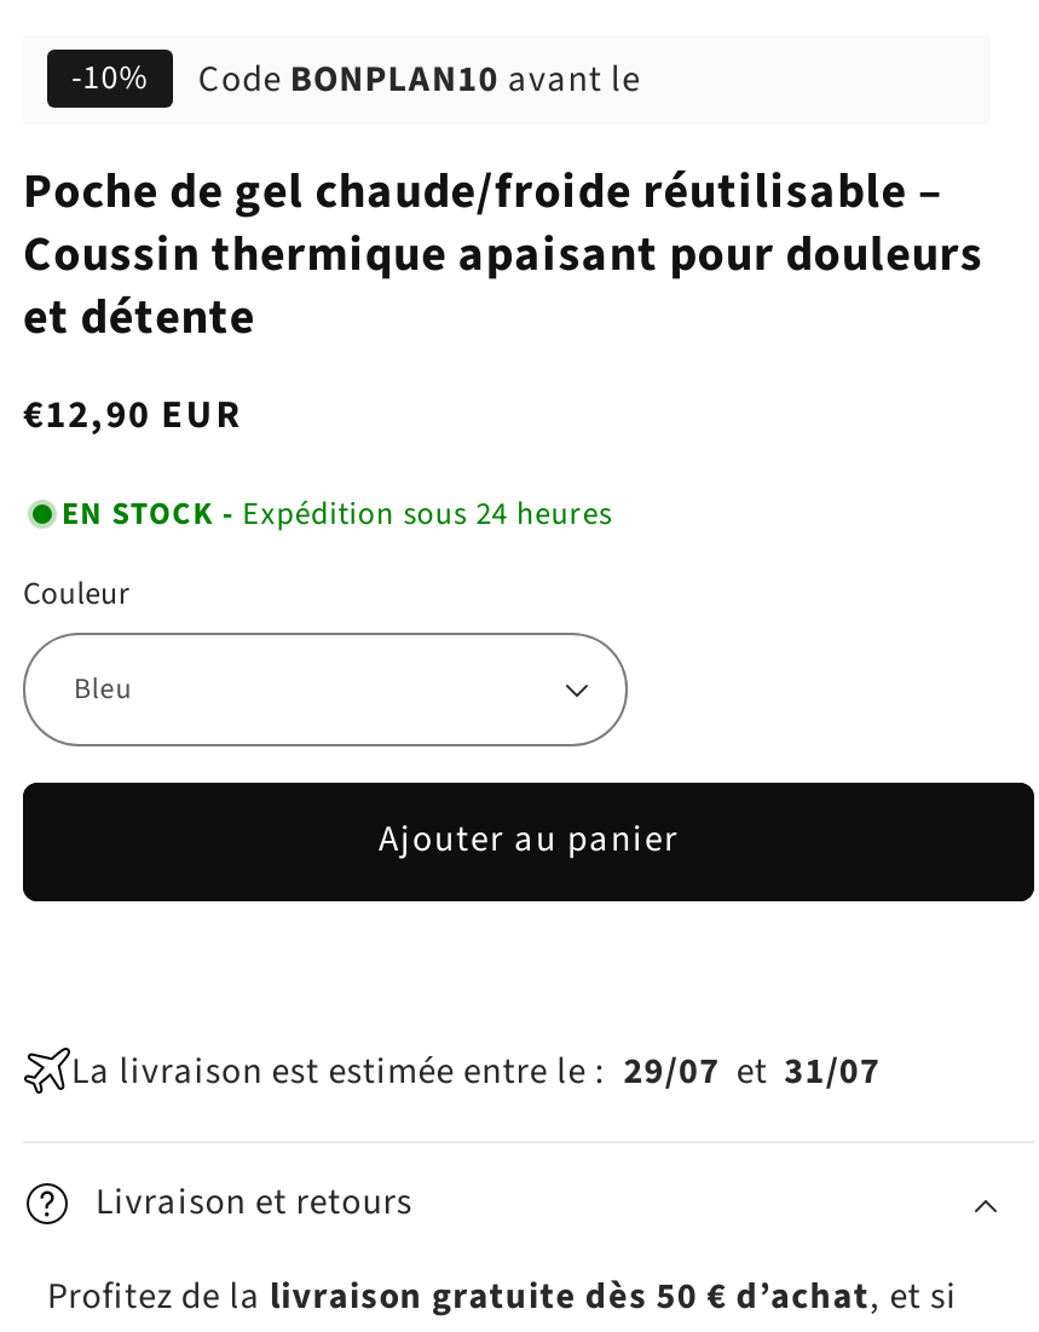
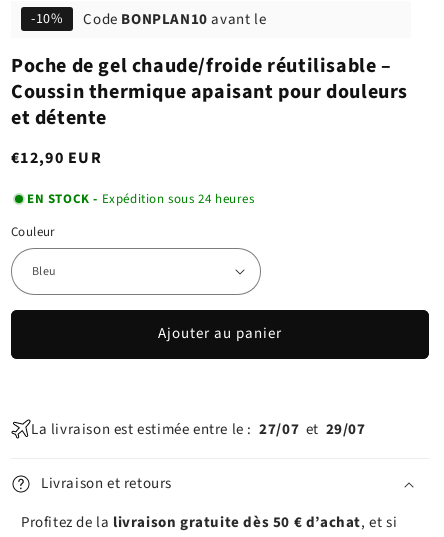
- La livraison est estimée entre le : 29/07 et 31/07
+ La livraison est estimée entre le : 27/07 et 29/07
